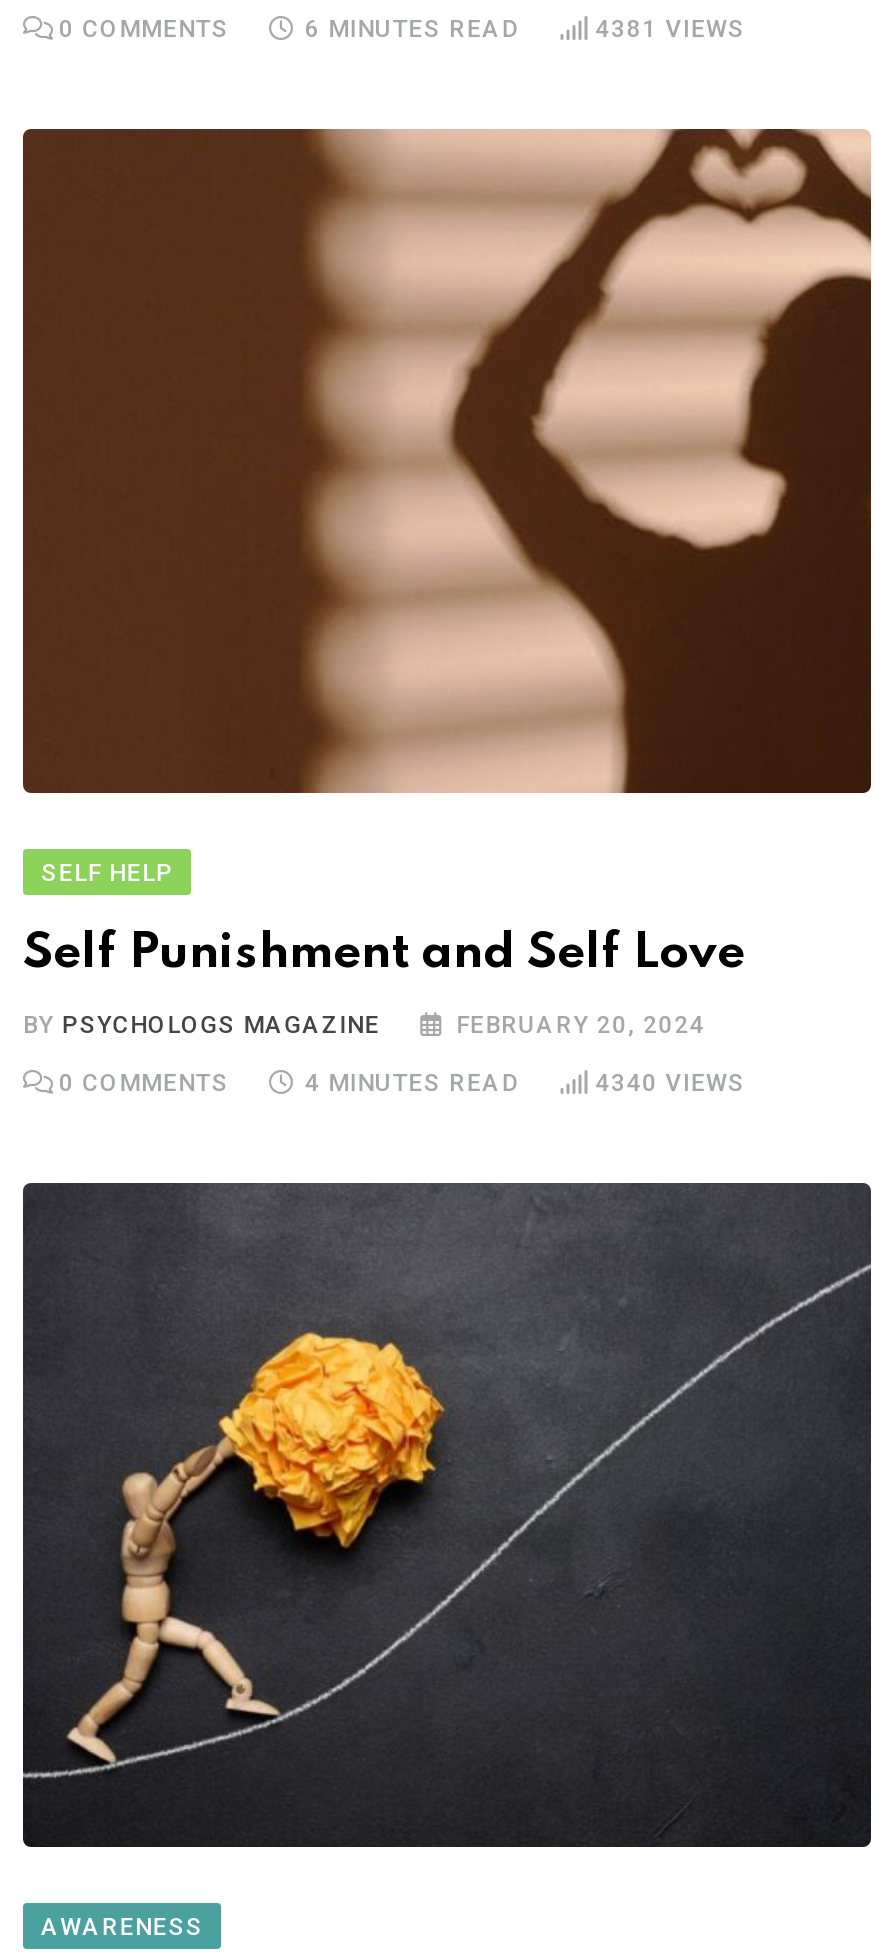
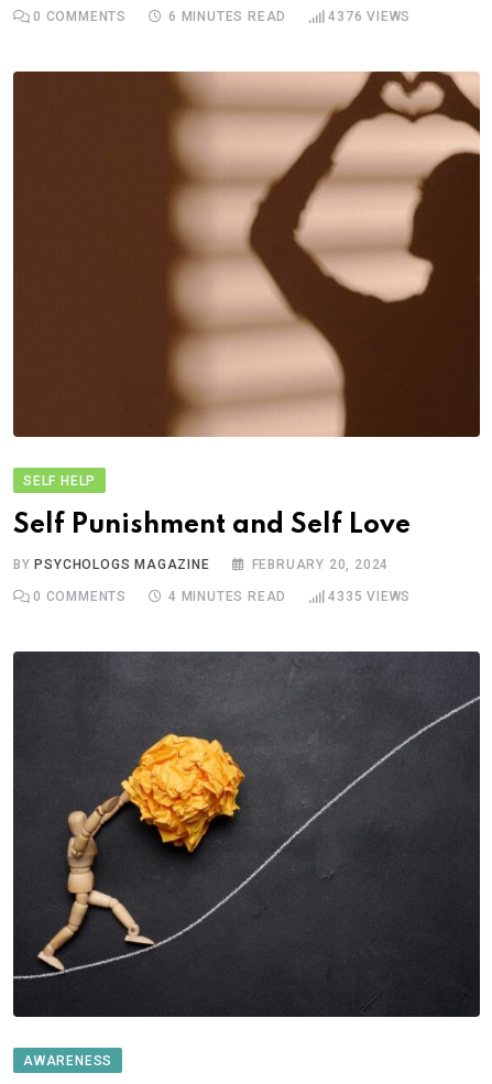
- 4381 VIEWS
+ 4376 VIEWS

- 4340 VIEWS
+ 4335 VIEWS
